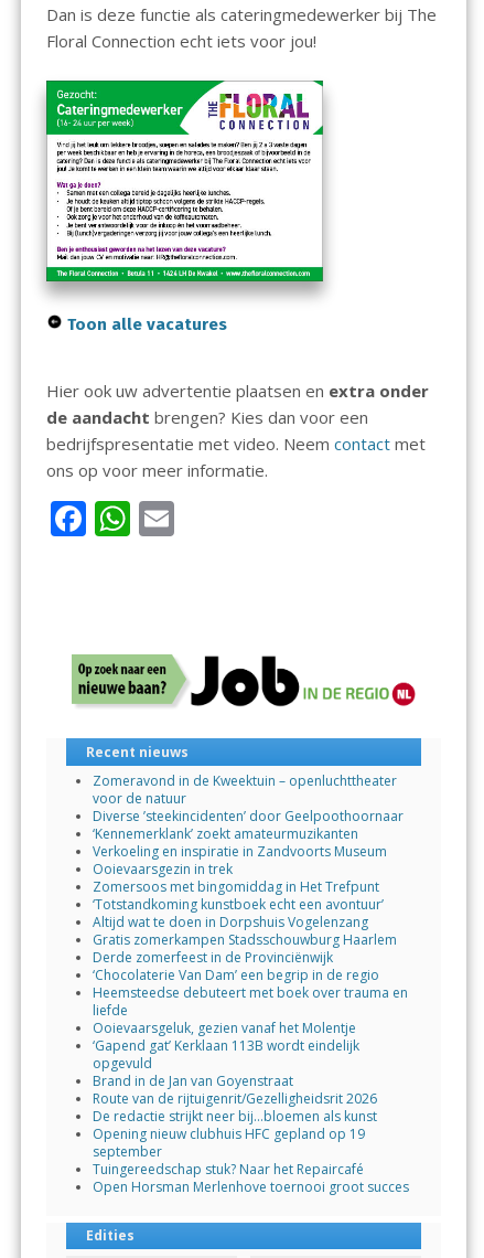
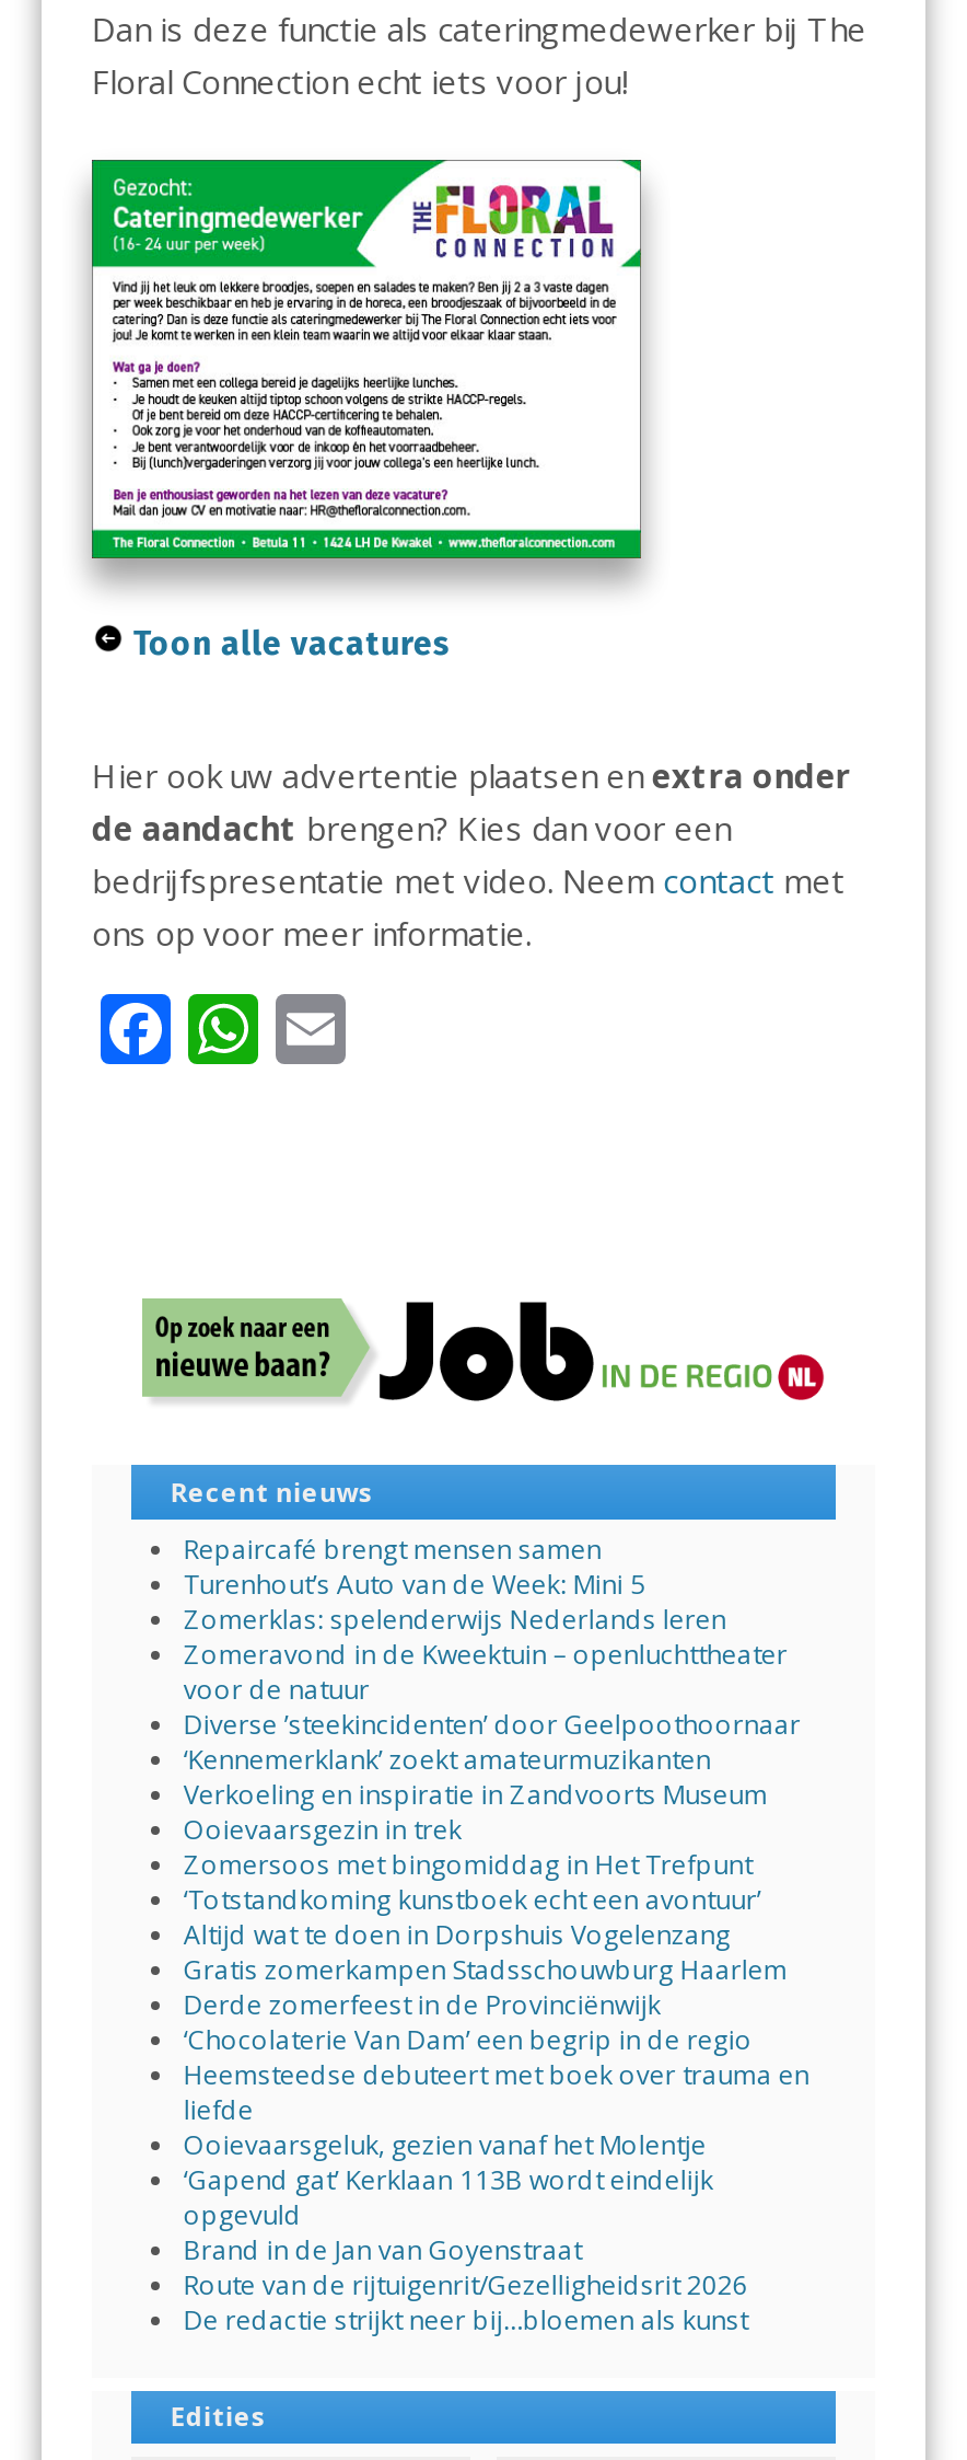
+ Repaircafé brengt mensen samen
+ Turenhout’s Auto van de Week: Mini 5
+ Zomerklas: spelenderwijs Nederlands leren

moved down: Zomeravond in de Kweektuin – openluchttheater | voor de natuur | Diverse ’steekincidenten’ door Geelpoothoornaar | ... | Route van de rijtuigenrit/Gezelligheidsrit 2026 | De redactie strijkt neer bij…bloemen als kunst

- Opening nieuw clubhuis HFC gepland op 19
- september
- Tuingereedschap stuk? Naar het Repaircafé
- Open Horsman Merlenhove toernooi groot succes
